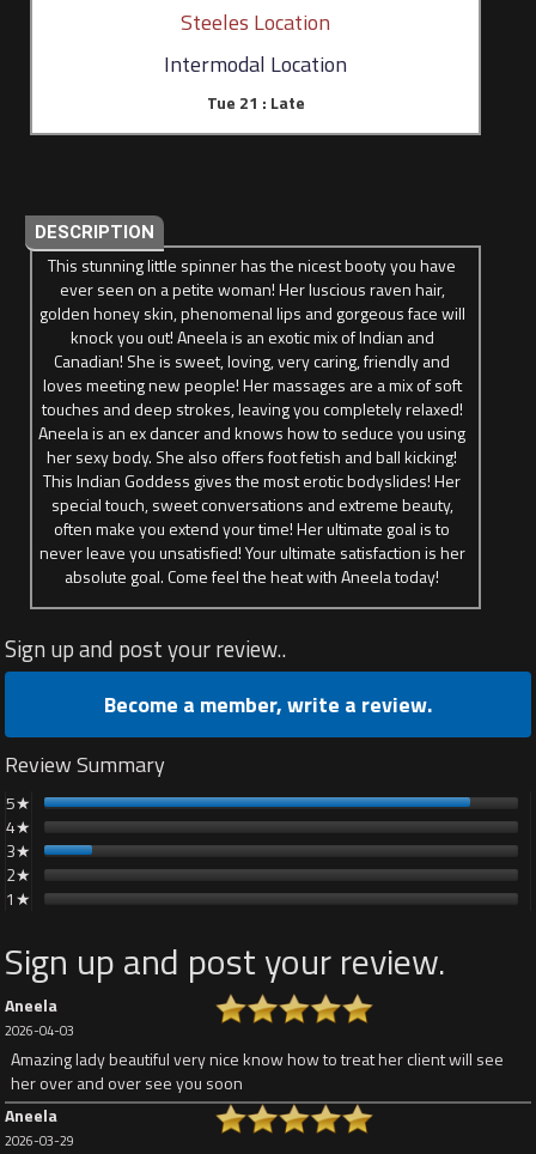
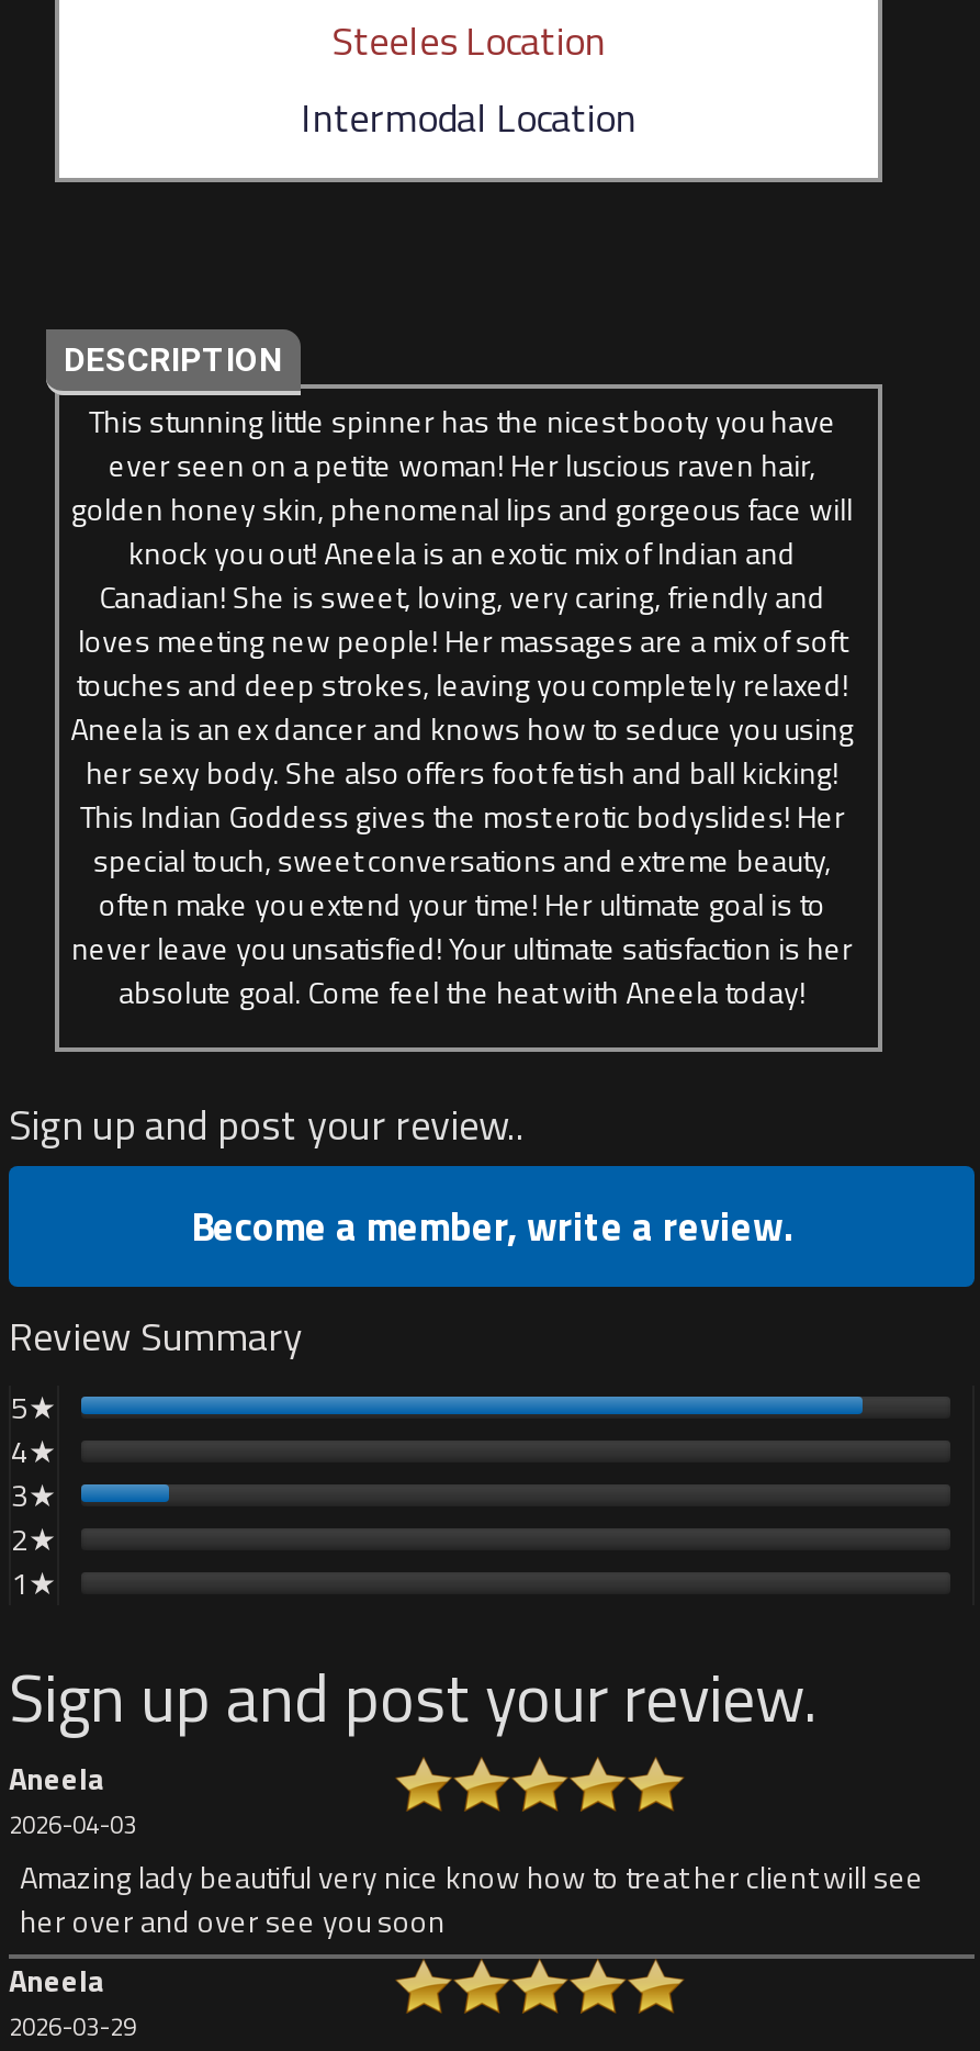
- Tue 21 : Late
